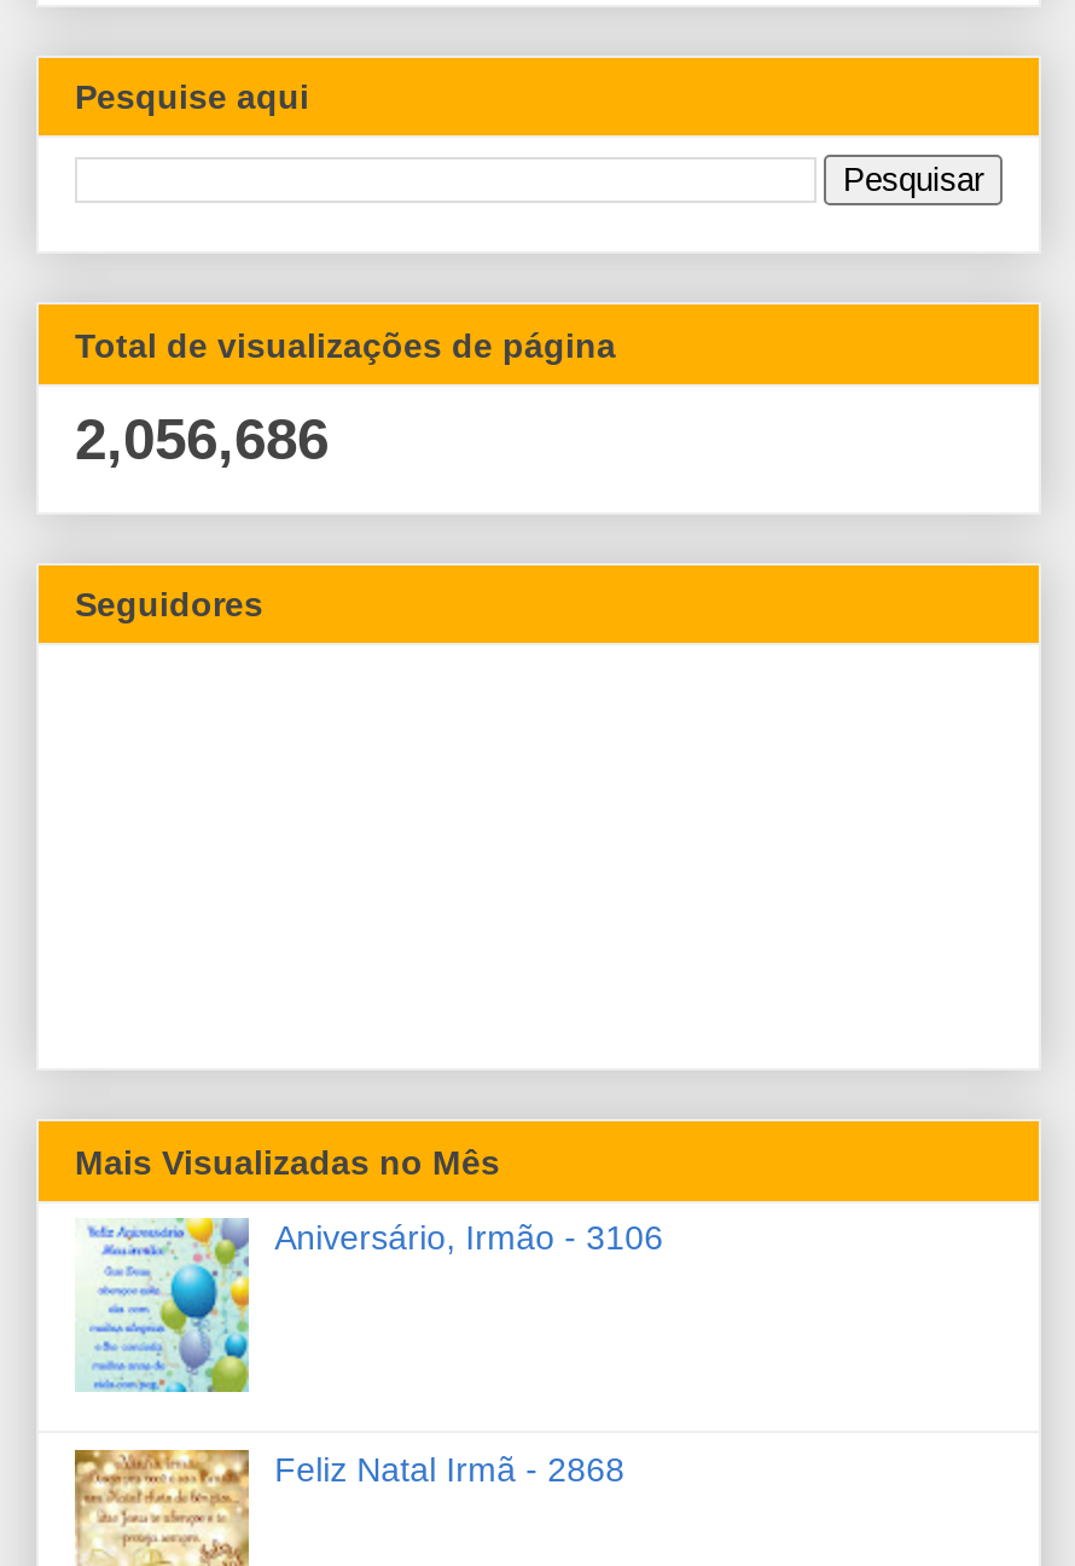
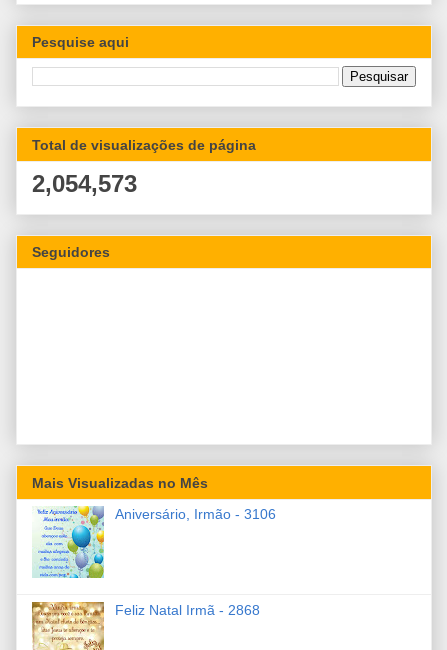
- 2,056,686
+ 2,054,573
